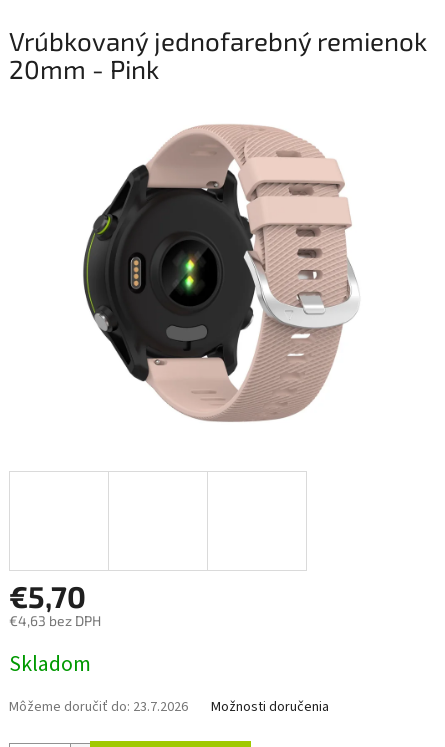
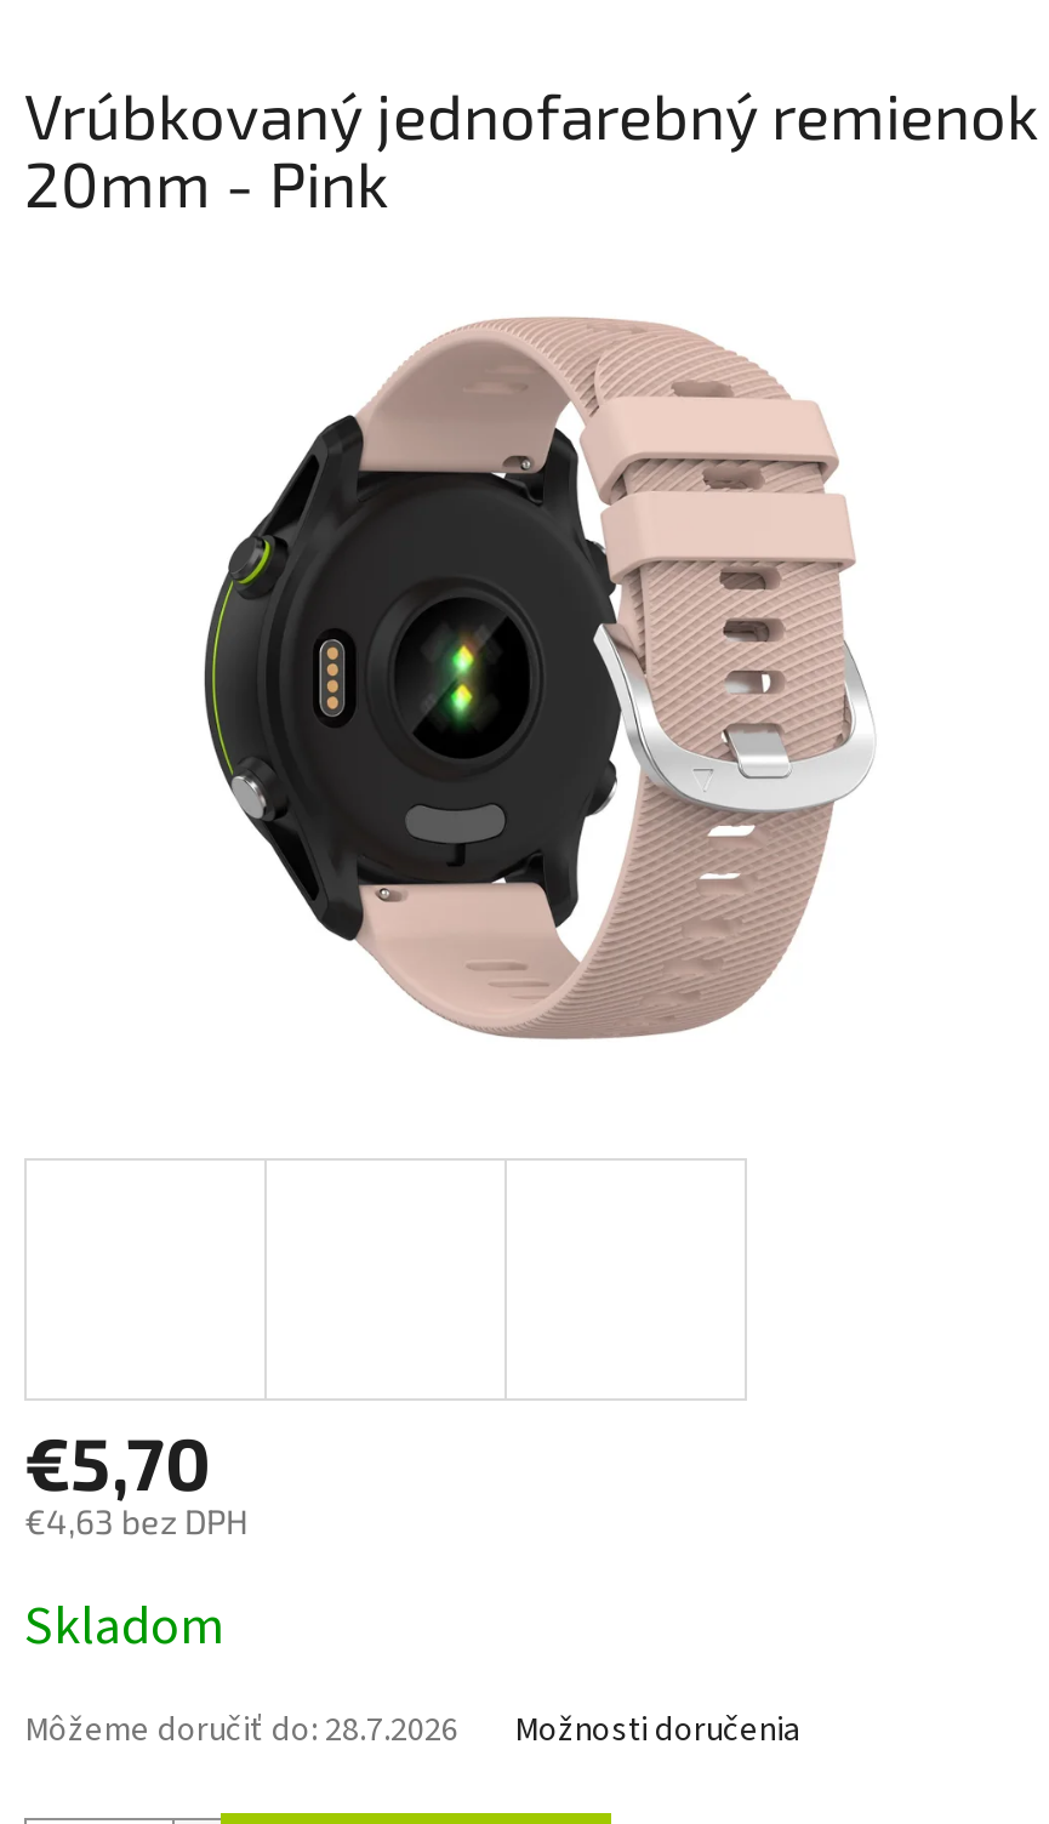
- Môžeme doručiť do: 23.7.2026
+ Môžeme doručiť do: 28.7.2026
